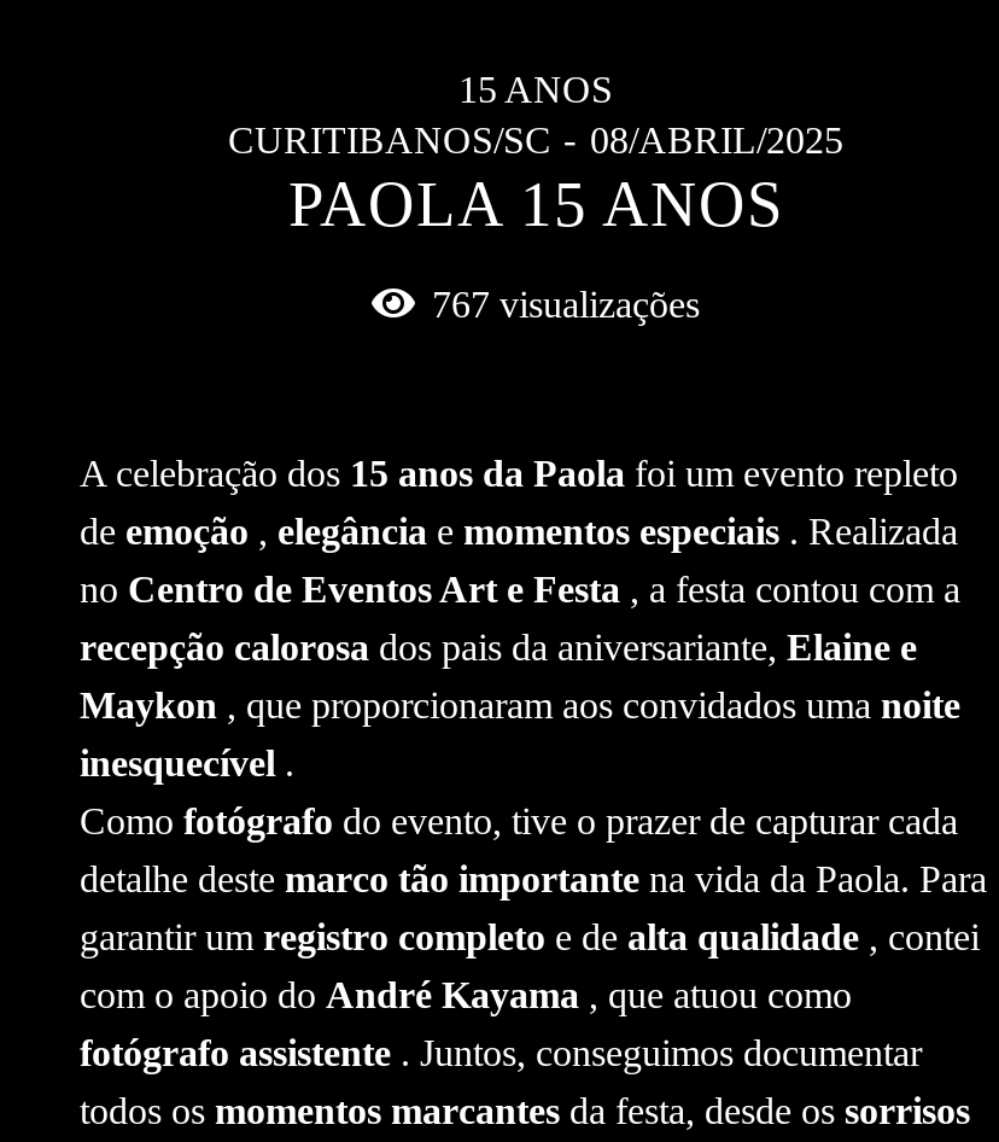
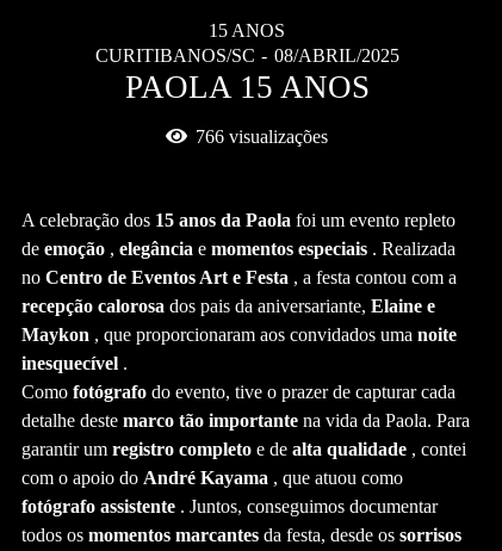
- 767 visualizações
+ 766 visualizações
